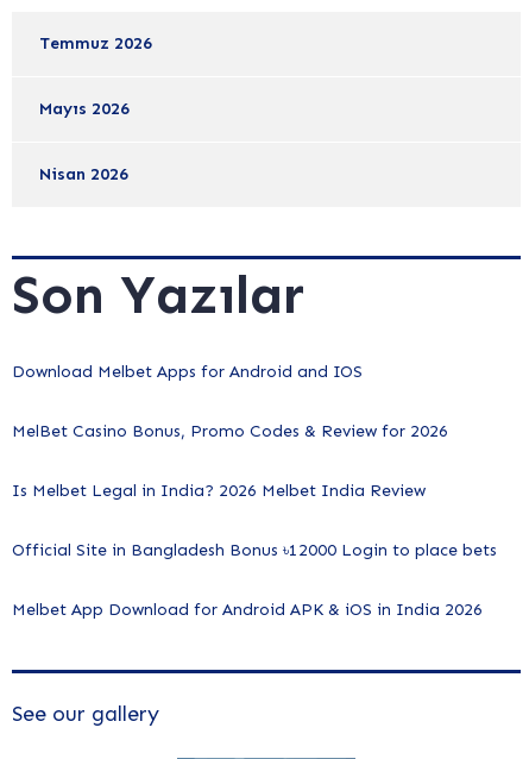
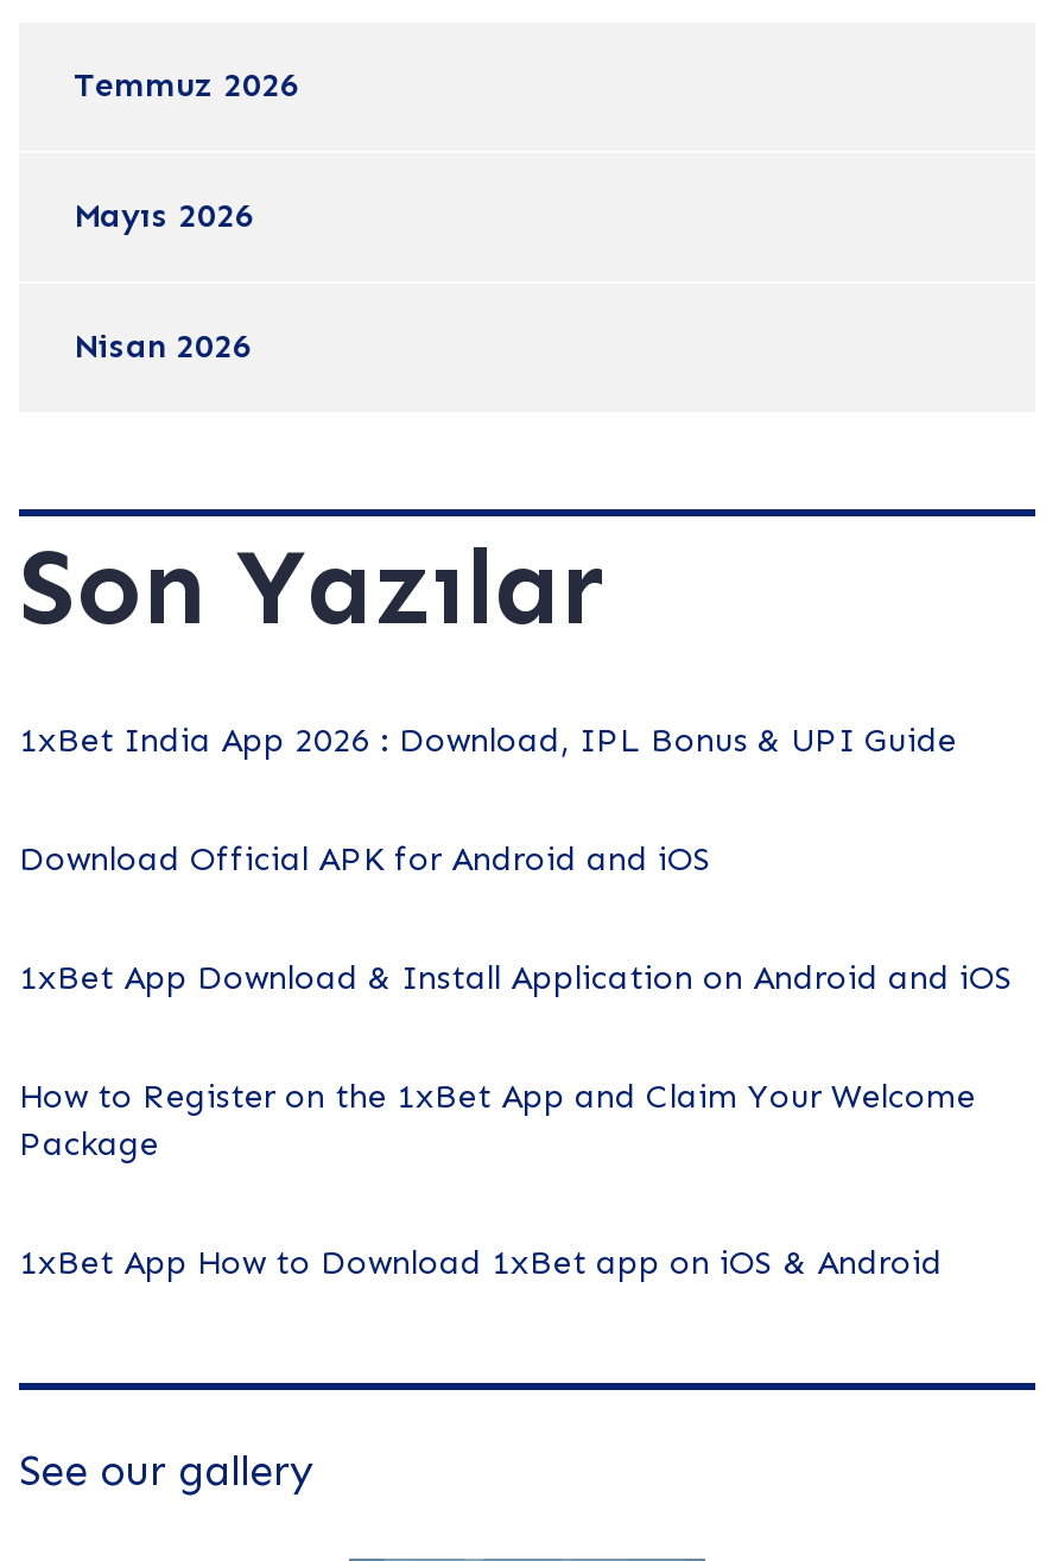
- Download Melbet Apps for Android and IOS
+ 1xBet India App 2026 : Download, IPL Bonus & UPI Guide

- MelBet Casino Bonus, Promo Codes & Review for 2026
+ Download Official APK for Android and iOS

- Is Melbet Legal in India? 2026 Melbet India Review
+ 1xBet App Download & Install Application on Android and iOS

- Official Site in Bangladesh Bonus ৳12000 Login to place bets
+ How to Register on the 1xBet App and Claim Your Welcome
+ Package

- Melbet App Download for Android APK & iOS in India 2026
+ 1xBet App How to Download 1xBet app on iOS & Android
